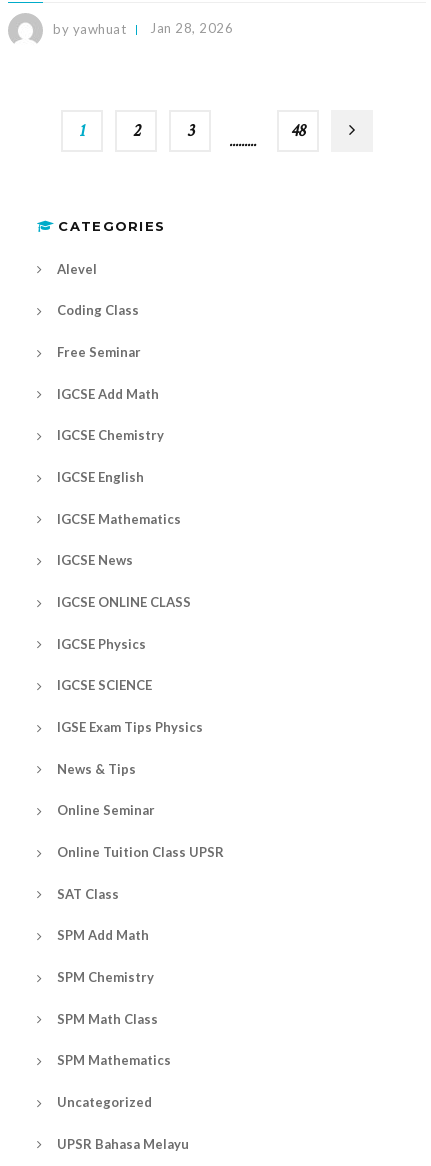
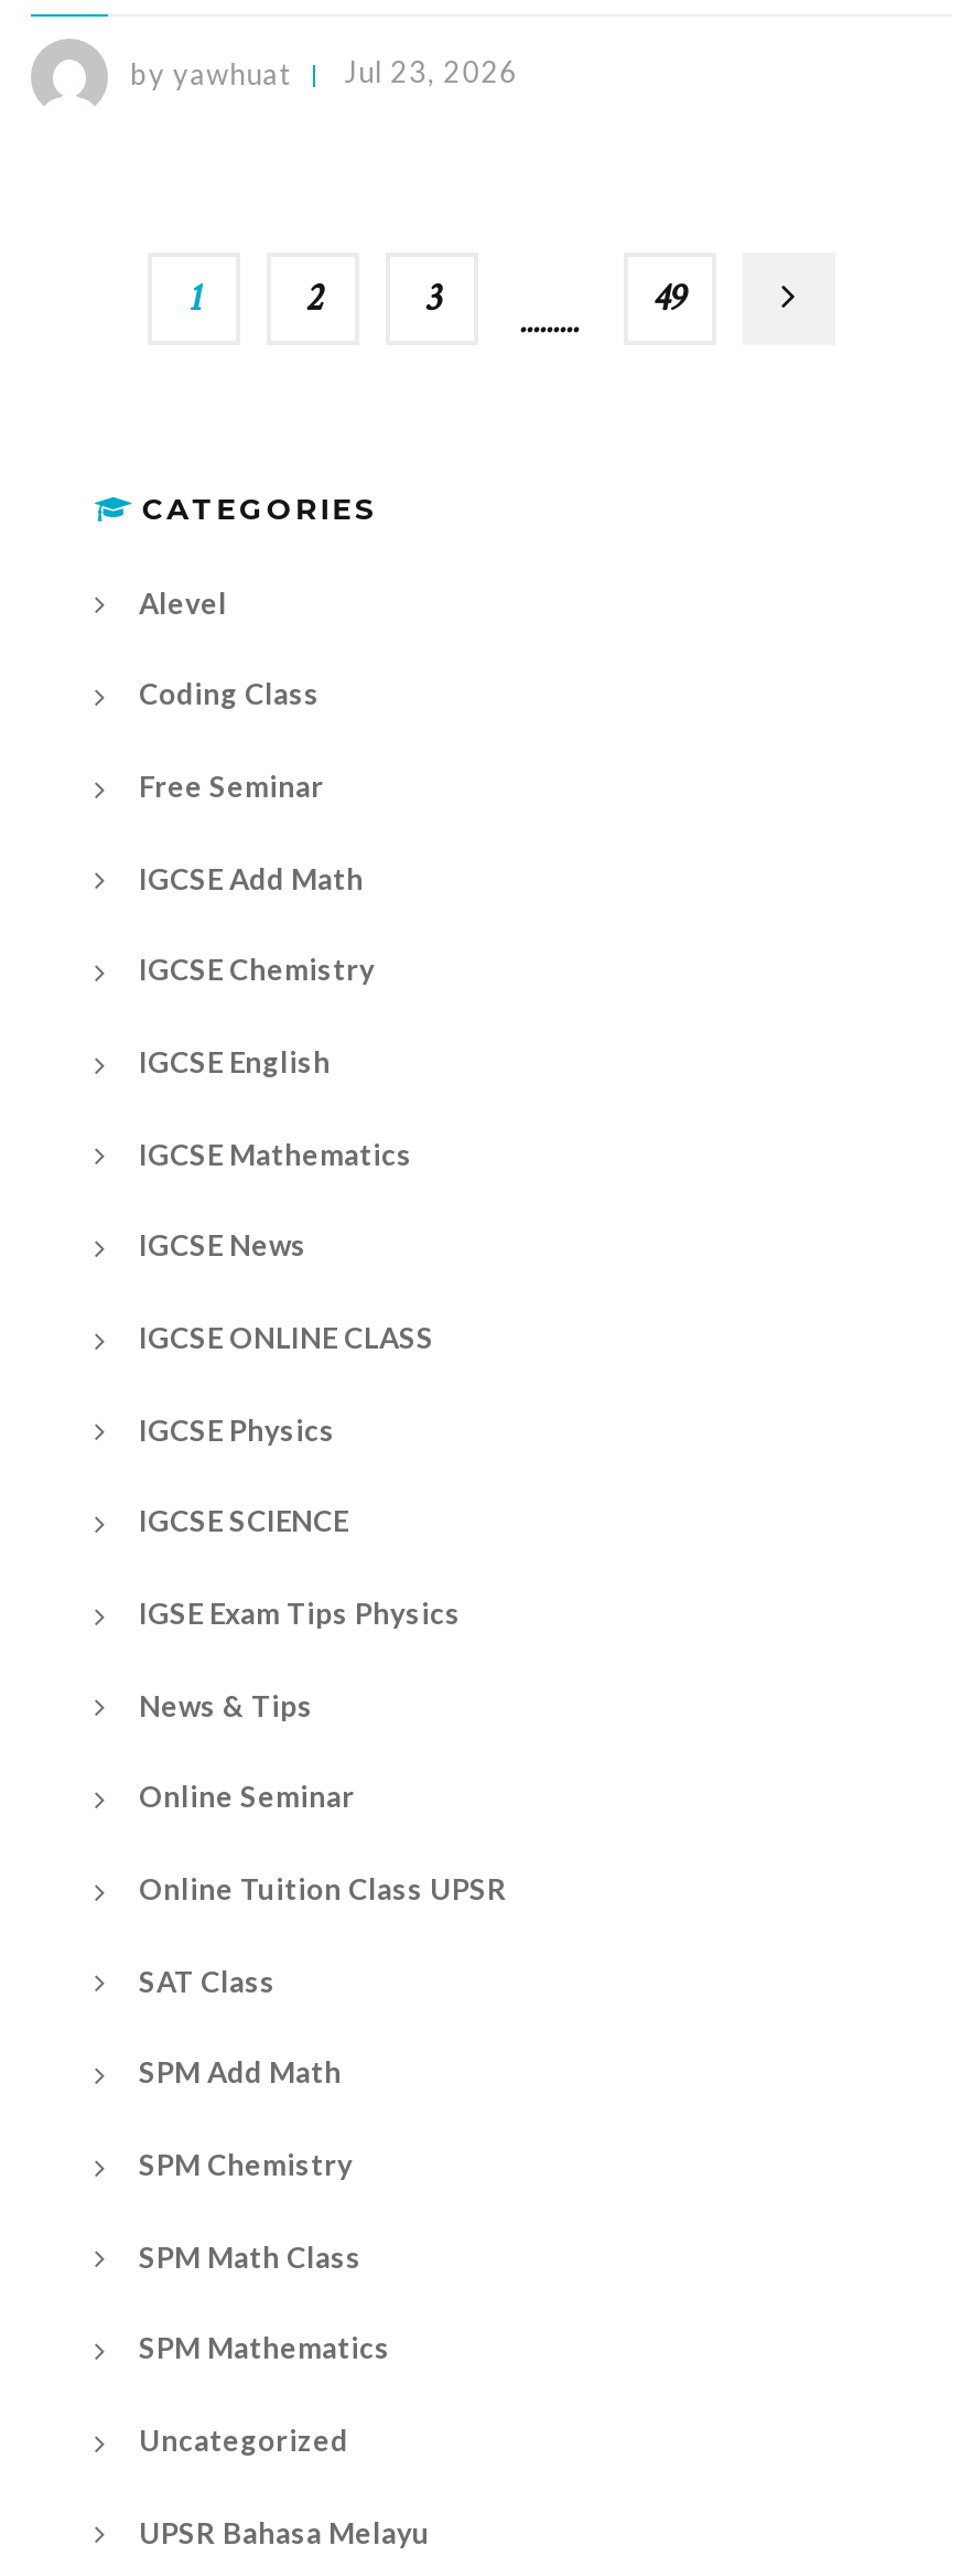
- by yawhuat Jan 28, 2026
+ by yawhuat Jul 23, 2026

- 48
+ 49
